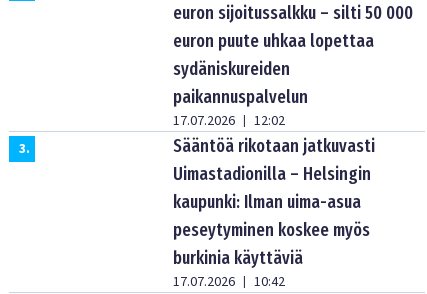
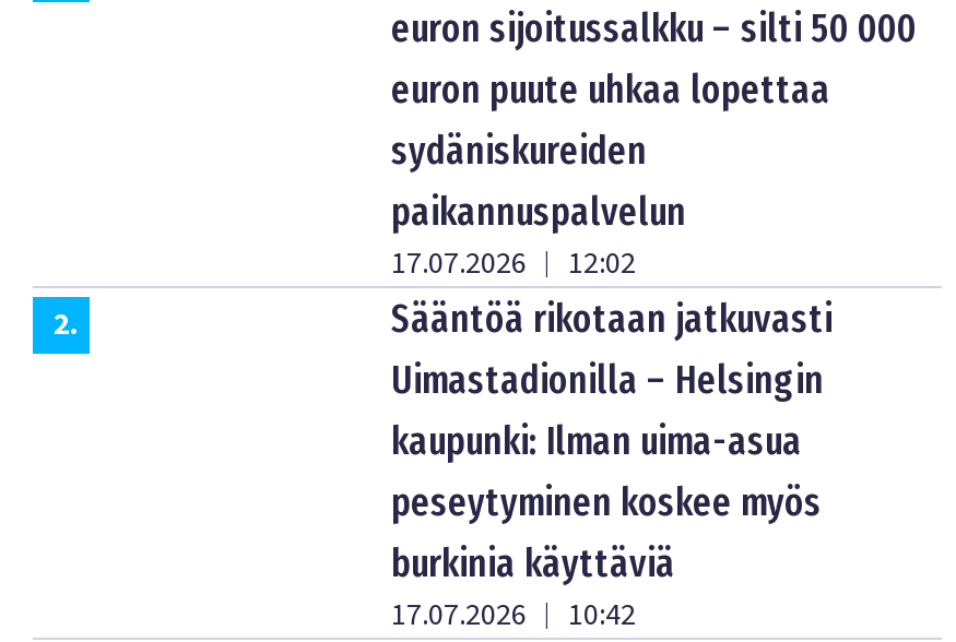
- 3.
+ 2.
